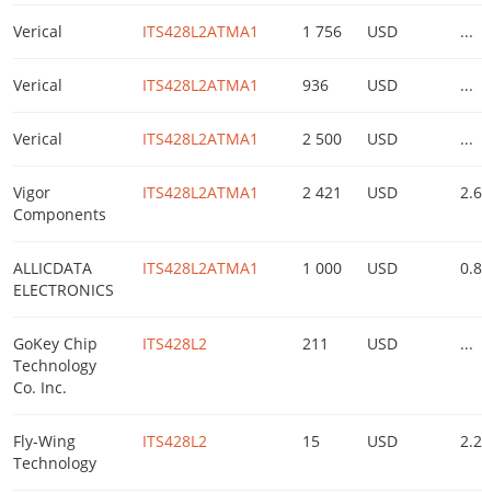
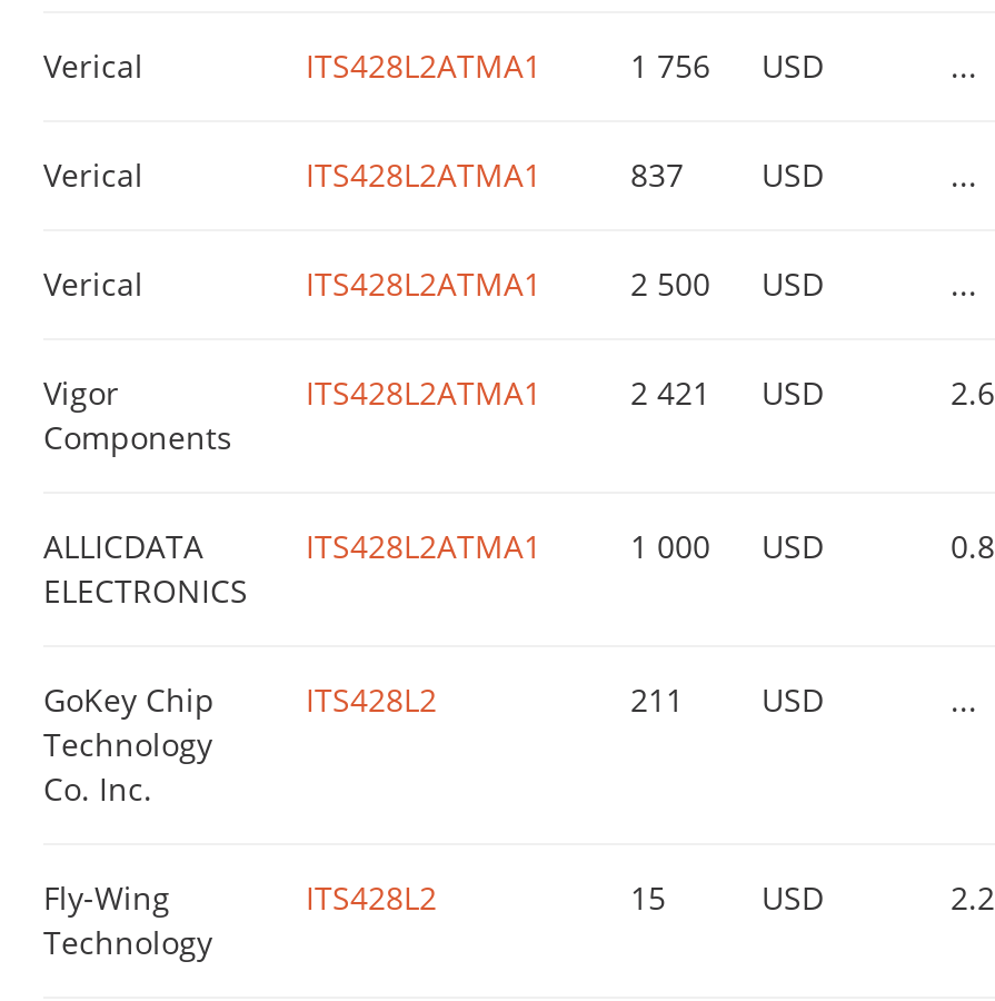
- 936 USD
+ 837 USD
